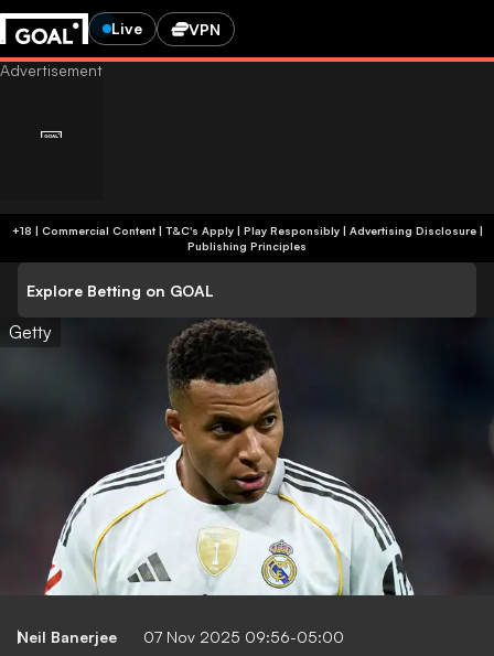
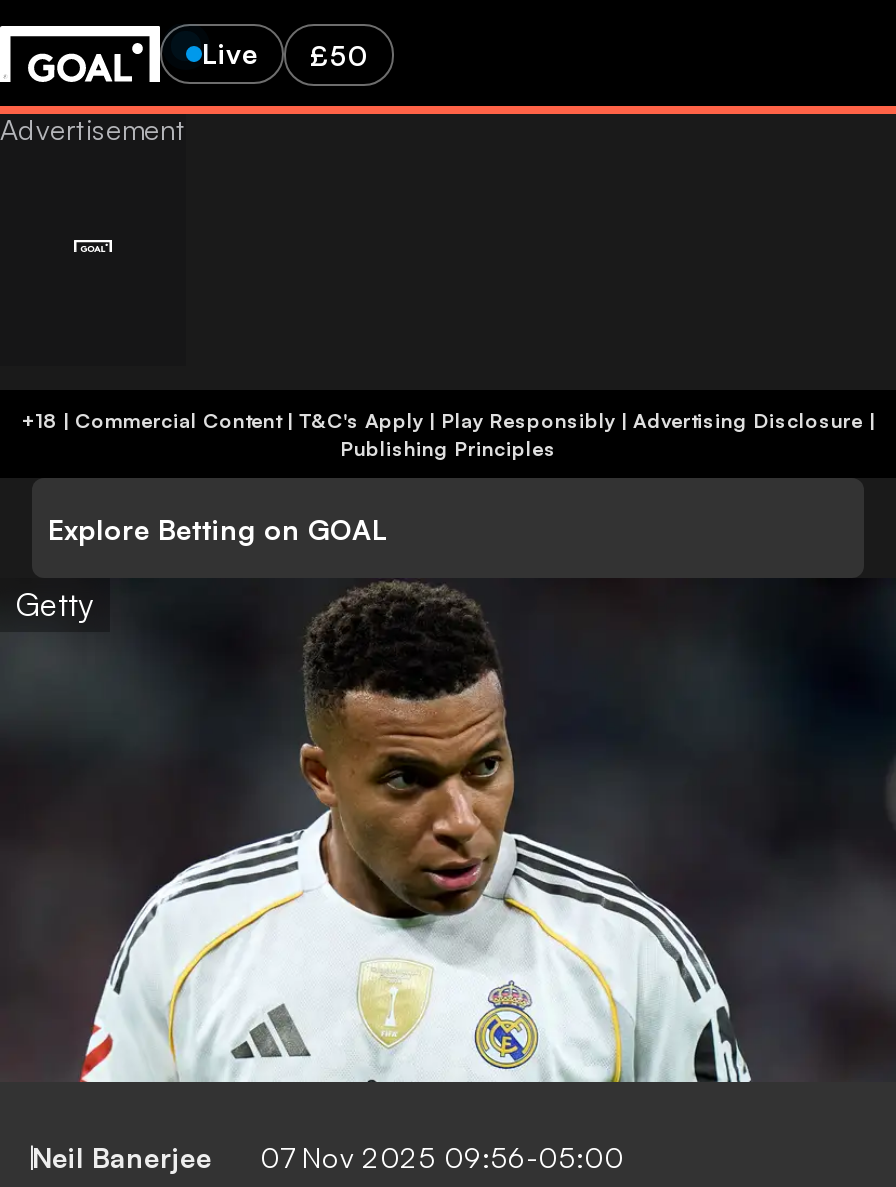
- VPN
+ £50
